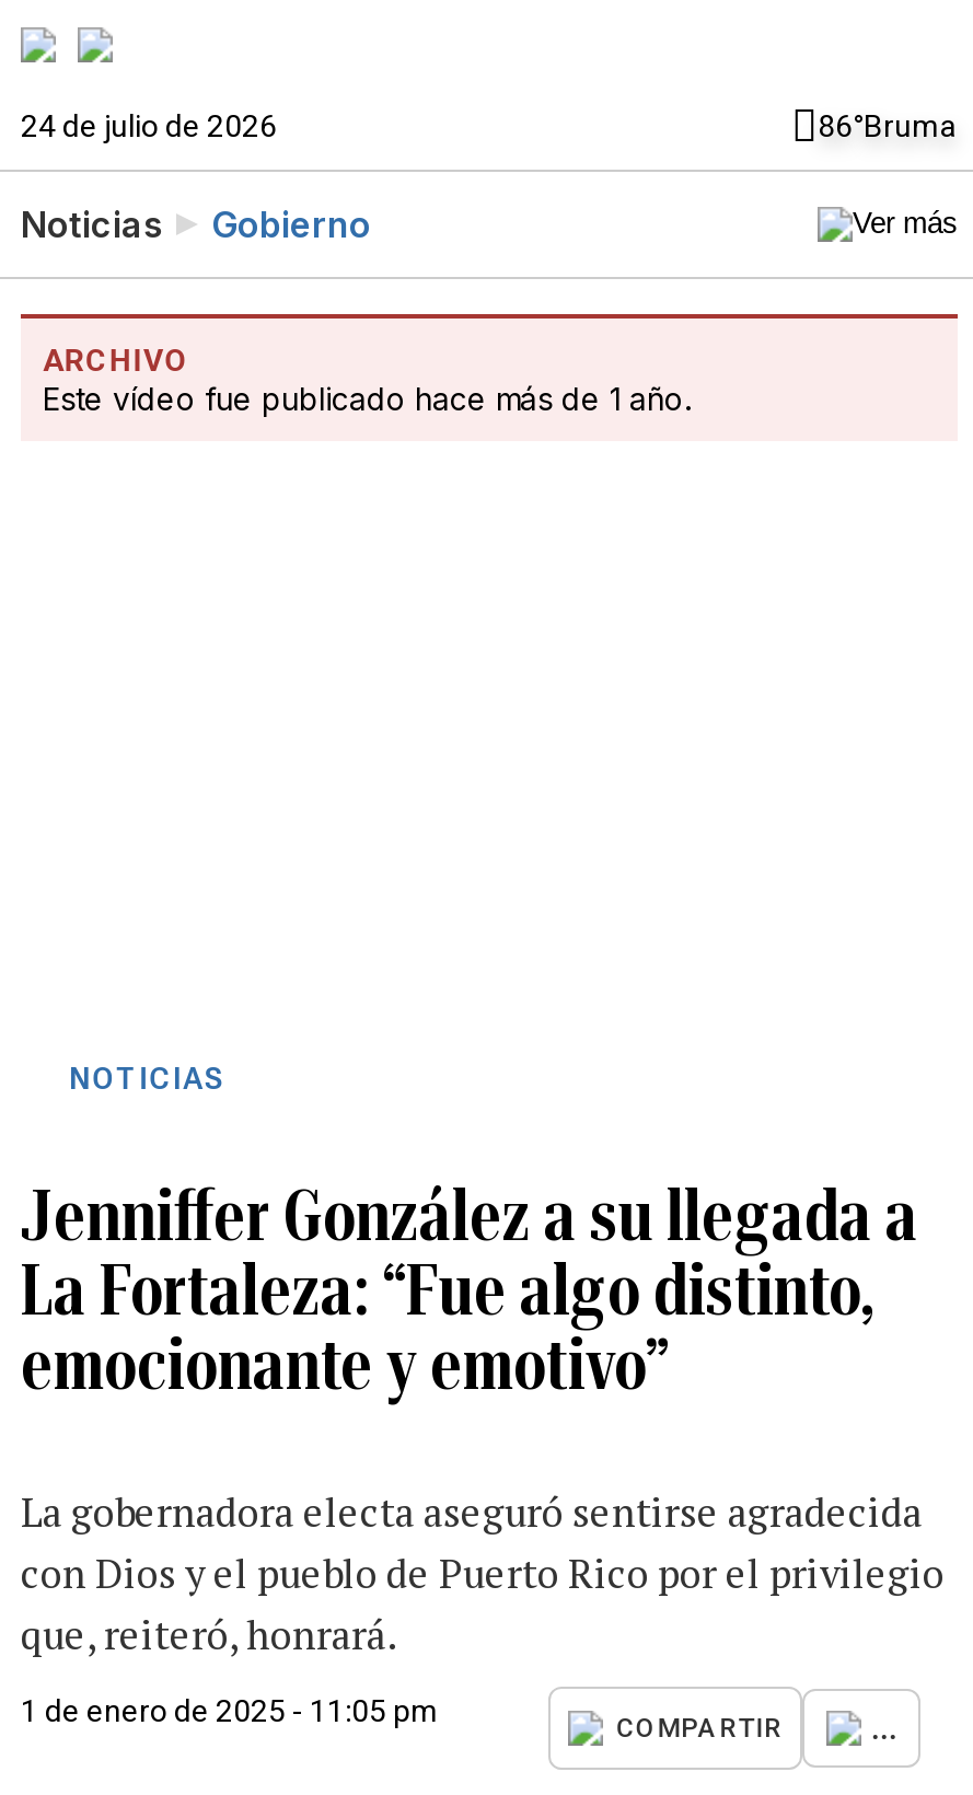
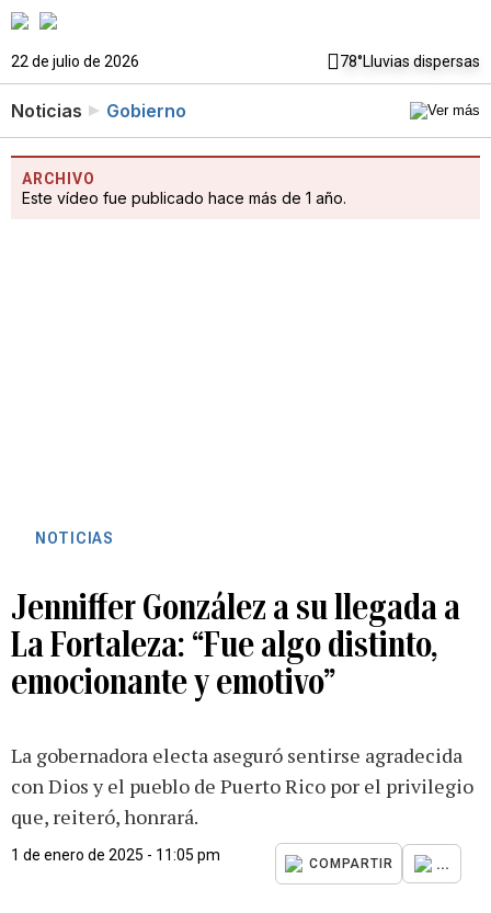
- 24 de julio de 2026
- 86°Bruma
+ 22 de julio de 2026
+ 78°Lluvias dispersas
